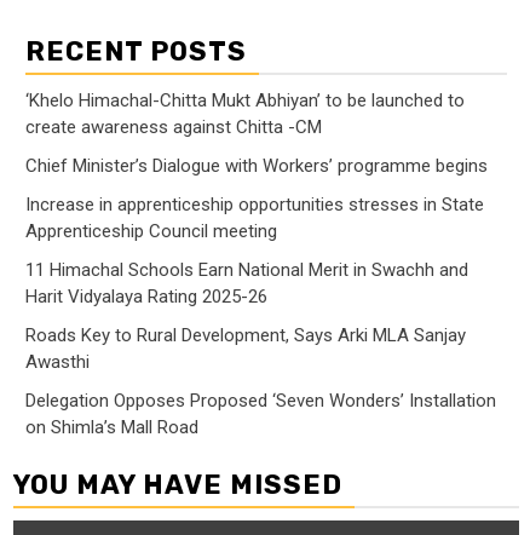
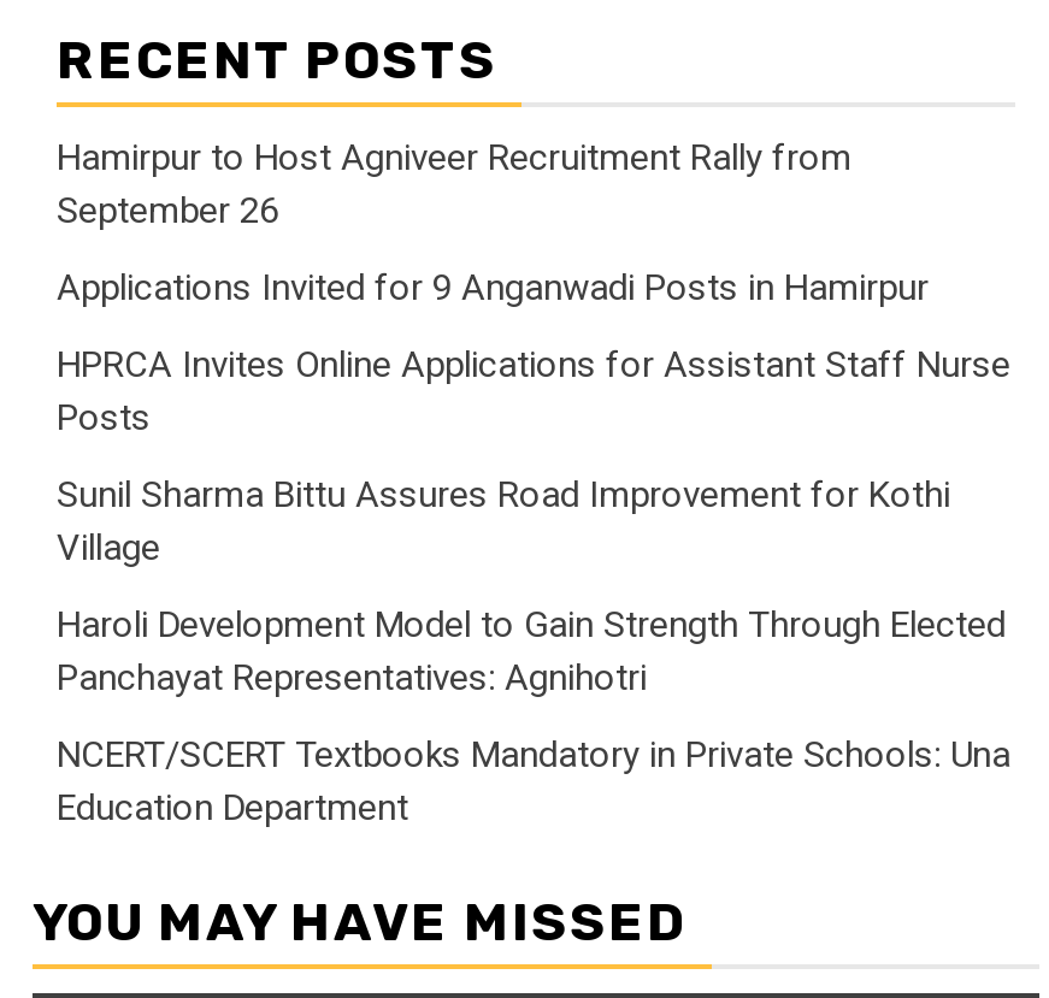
- ‘Khelo Himachal-Chitta Mukt Abhiyan’ to be launched to
- create awareness against Chitta -CM
+ Hamirpur to Host Agniveer Recruitment Rally from
+ September 26

- Chief Minister’s Dialogue with Workers’ programme begins
+ Applications Invited for 9 Anganwadi Posts in Hamirpur

- Increase in apprenticeship opportunities stresses in State
- Apprenticeship Council meeting
+ HPRCA Invites Online Applications for Assistant Staff Nurse
+ Posts

- 11 Himachal Schools Earn National Merit in Swachh and
- Harit Vidyalaya Rating 2025-26
+ Sunil Sharma Bittu Assures Road Improvement for Kothi
+ Village

- Roads Key to Rural Development, Says Arki MLA Sanjay
- Awasthi
+ Haroli Development Model to Gain Strength Through Elected
+ Panchayat Representatives: Agnihotri

- Delegation Opposes Proposed ‘Seven Wonders’ Installation
- on Shimla’s Mall Road
+ NCERT/SCERT Textbooks Mandatory in Private Schools: Una
+ Education Department
